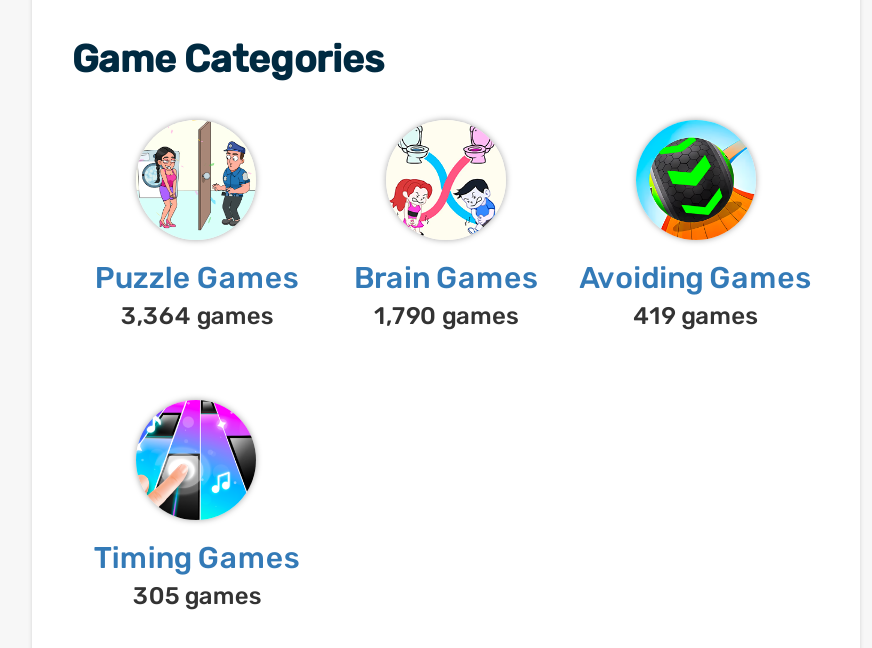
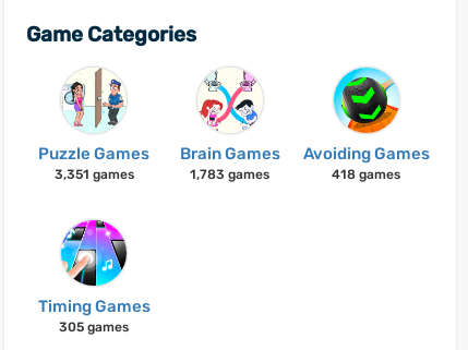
- 3,364 games
+ 3,351 games

- 1,790 games
+ 1,783 games

- 419 games
+ 418 games
